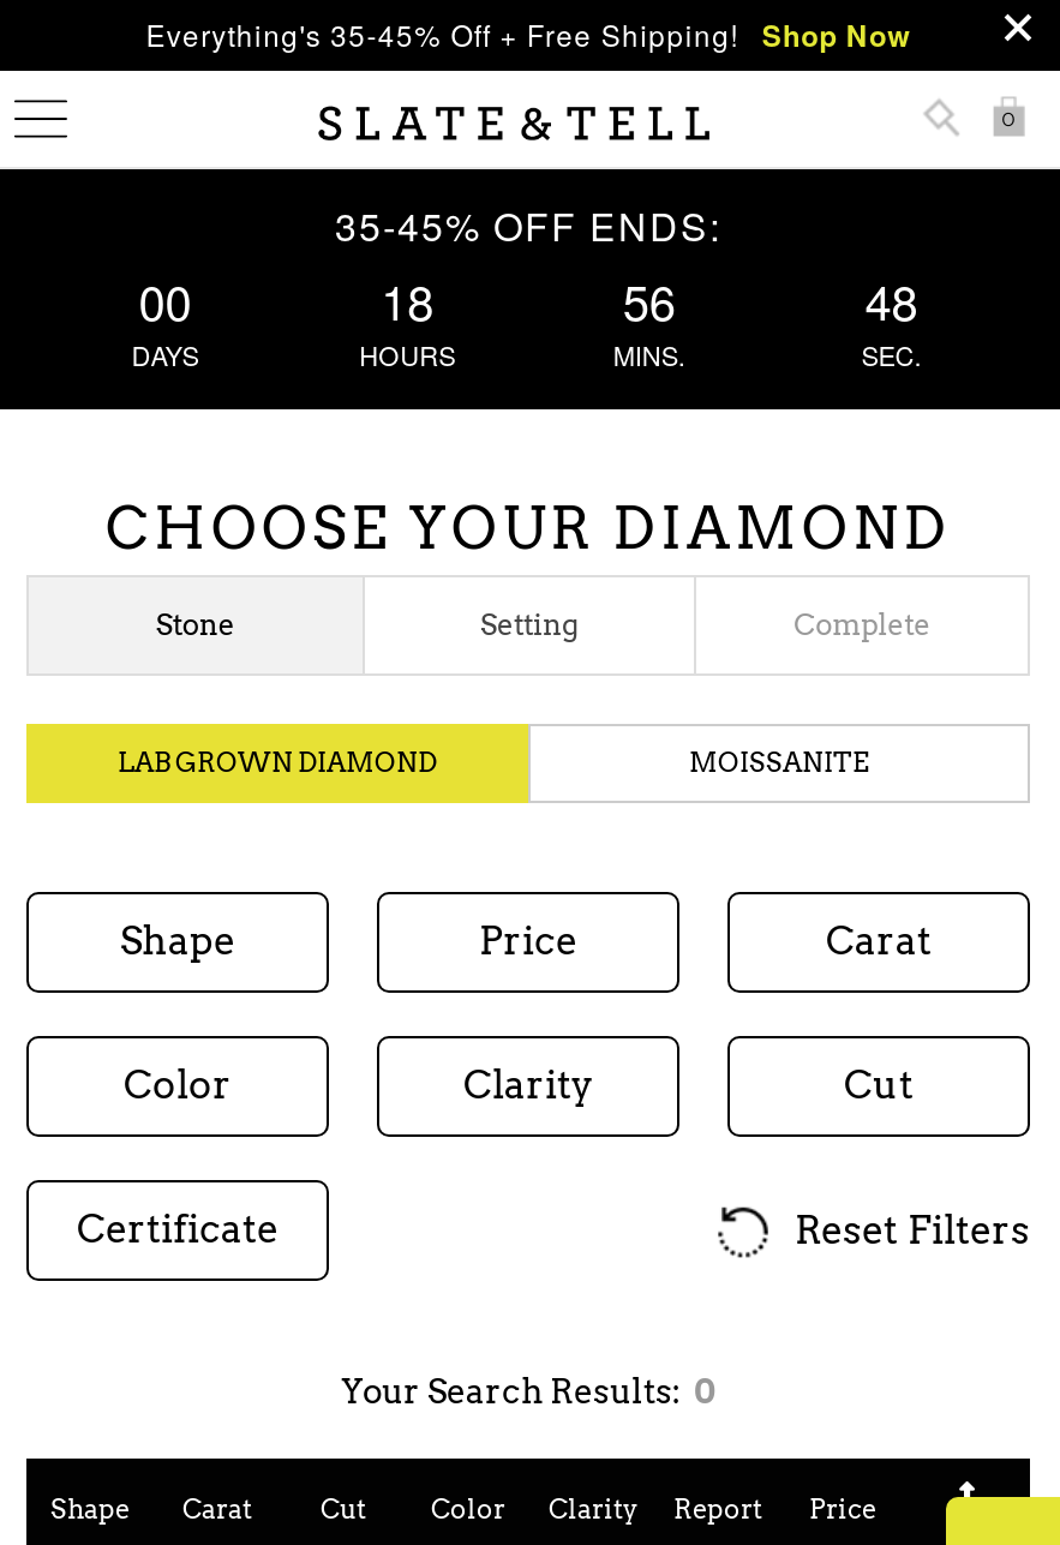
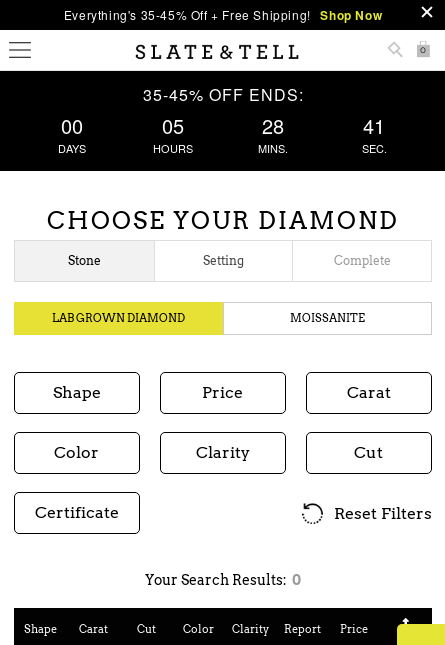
- 18
+ 05

- 56
+ 28

- 48
+ 41
